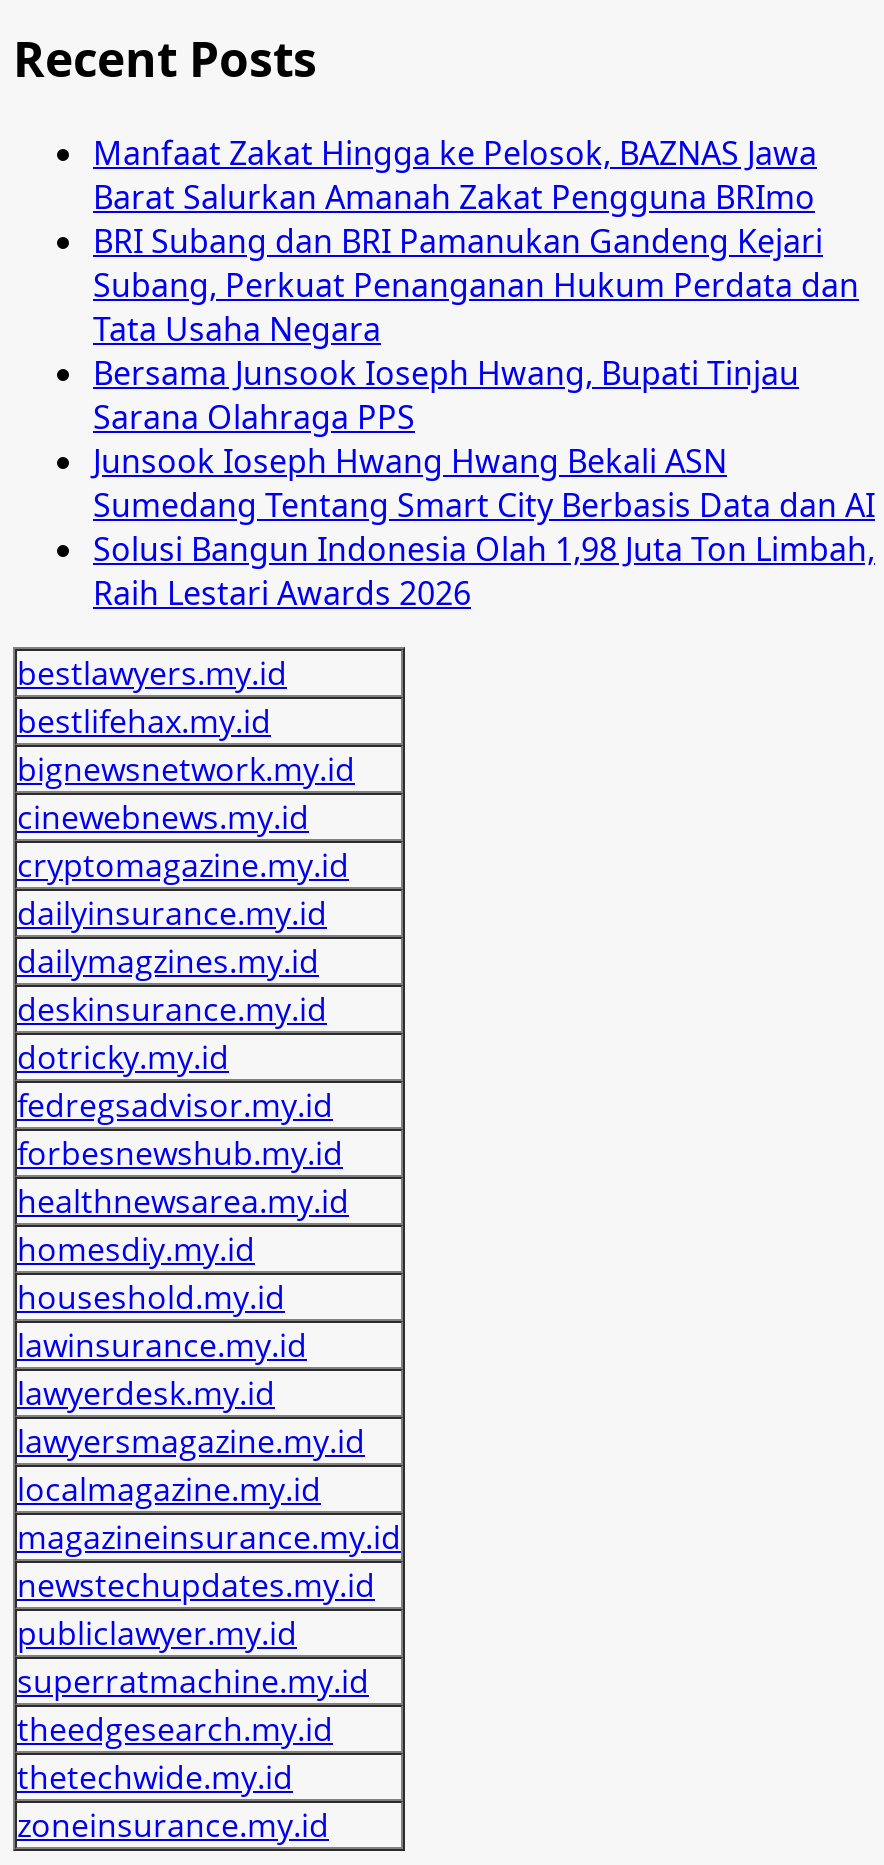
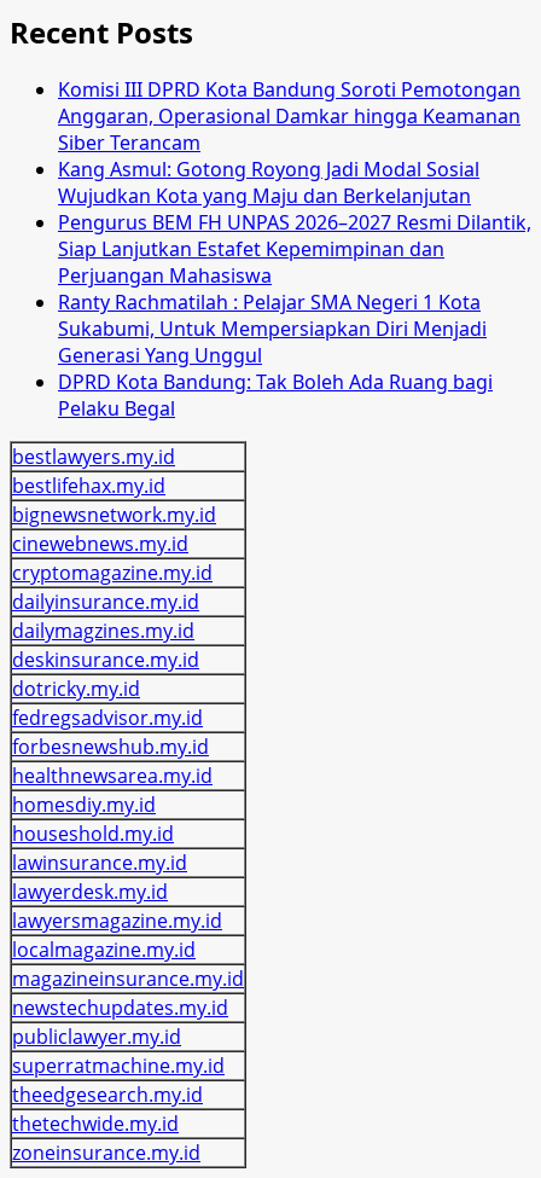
- Manfaat Zakat Hingga ke Pelosok, BAZNAS Jawa
- Barat Salurkan Amanah Zakat Pengguna BRImo
- BRI Subang dan BRI Pamanukan Gandeng Kejari
- Subang, Perkuat Penanganan Hukum Perdata dan
- Tata Usaha Negara
- Bersama Junsook Ioseph Hwang, Bupati Tinjau
- Sarana Olahraga PPS
- Junsook Ioseph Hwang Hwang Bekali ASN
- Sumedang Tentang Smart City Berbasis Data dan AI
- Solusi Bangun Indonesia Olah 1,98 Juta Ton Limbah,
- Raih Lestari Awards 2026
+ Komisi III DPRD Kota Bandung Soroti Pemotongan
+ Anggaran, Operasional Damkar hingga Keamanan
+ Siber Terancam
+ Kang Asmul: Gotong Royong Jadi Modal Sosial
+ Wujudkan Kota yang Maju dan Berkelanjutan
+ Pengurus BEM FH UNPAS 2026–2027 Resmi Dilantik,
+ Siap Lanjutkan Estafet Kepemimpinan dan
+ Perjuangan Mahasiswa
+ Ranty Rachmatilah : Pelajar SMA Negeri 1 Kota
+ Sukabumi, Untuk Mempersiapkan Diri Menjadi
+ Generasi Yang Unggul
+ DPRD Kota Bandung: Tak Boleh Ada Ruang bagi
+ Pelaku Begal
